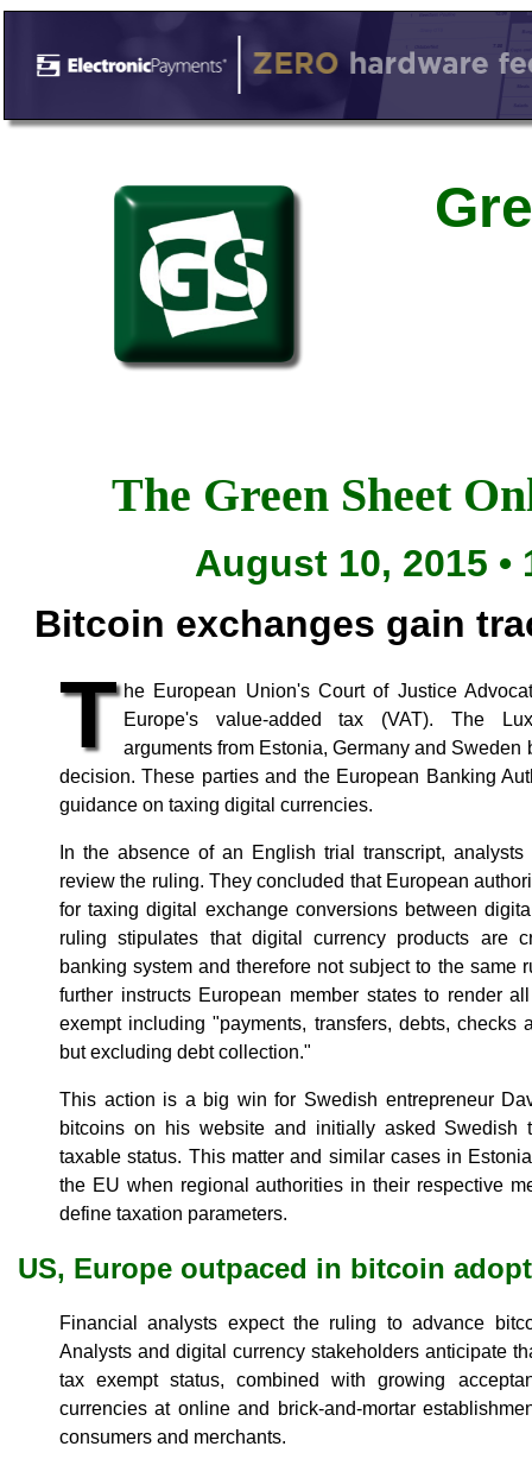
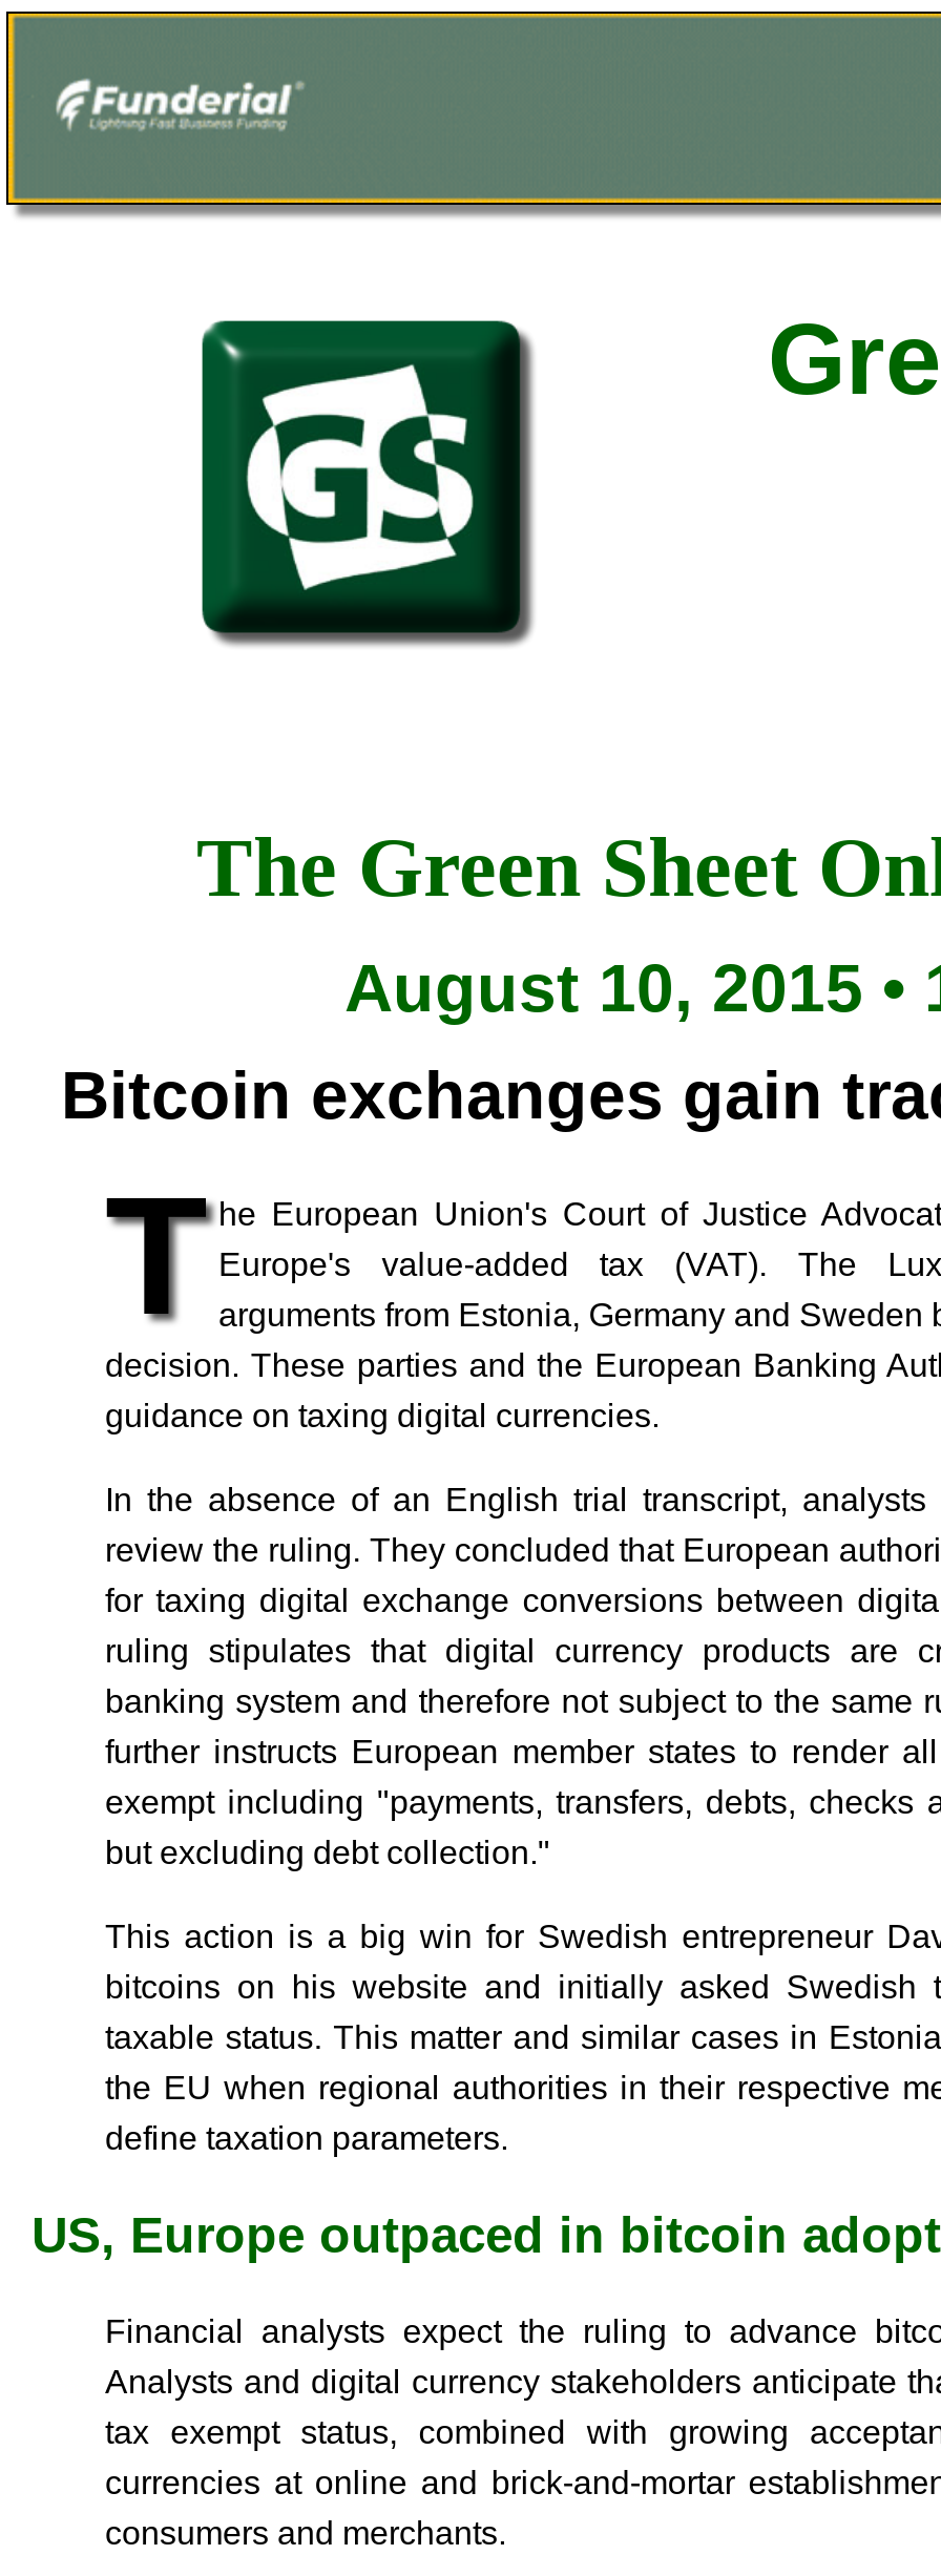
- [image]
+ [image]
